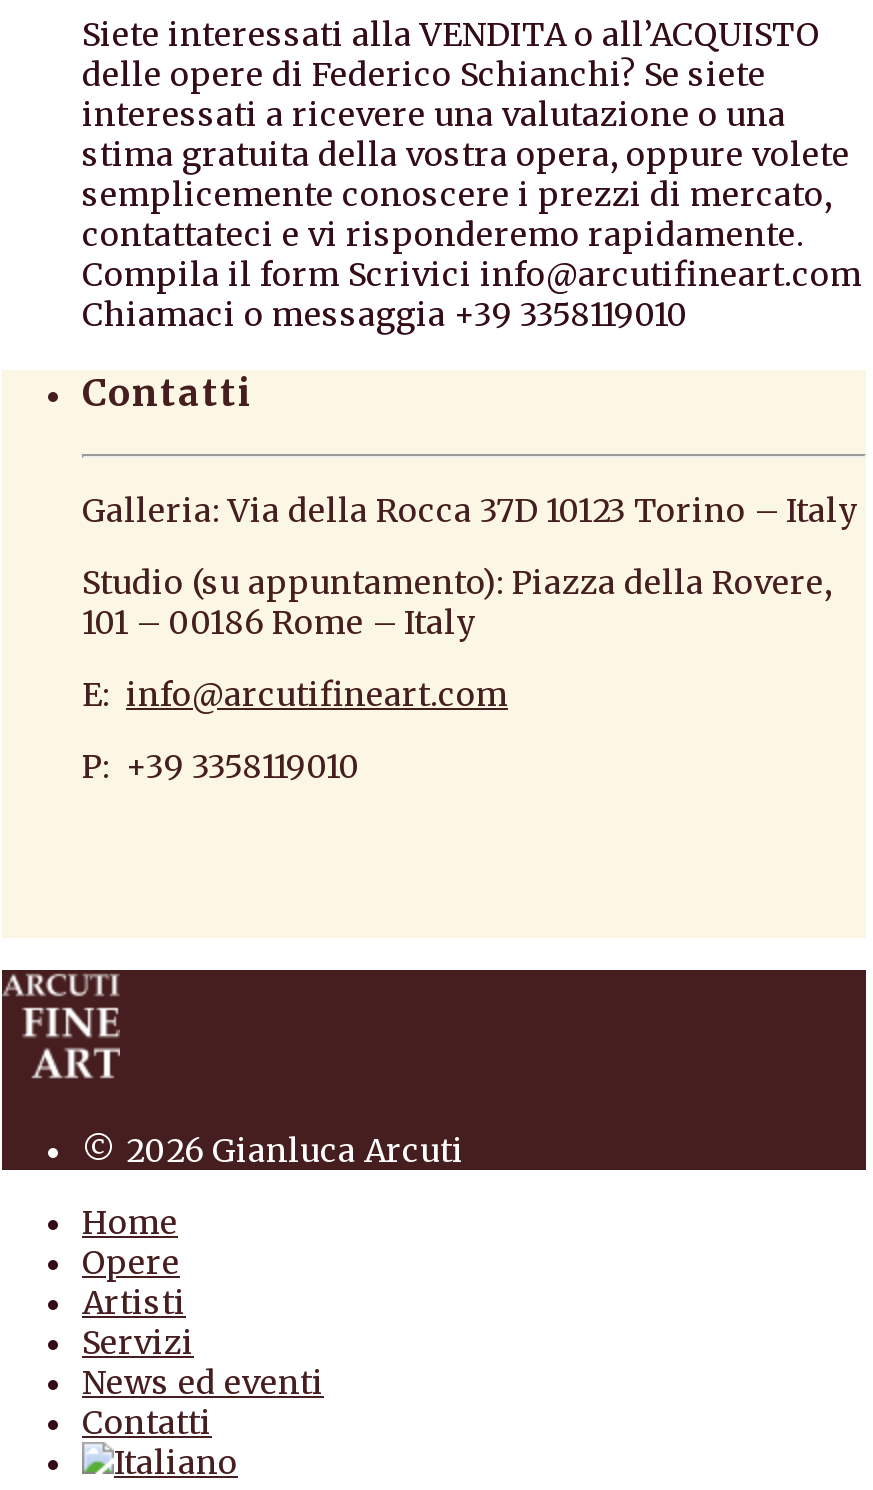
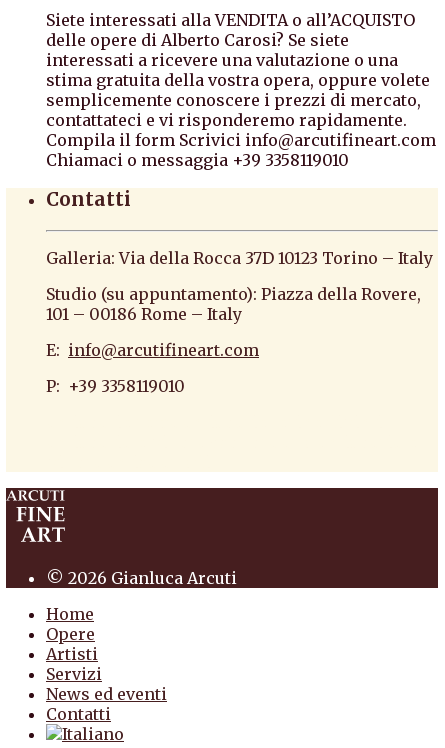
- delle opere di Federico Schianchi? Se siete
+ delle opere di Alberto Carosi? Se siete
